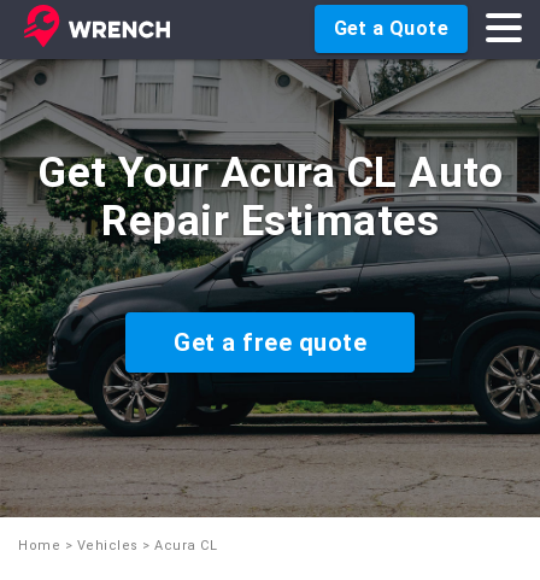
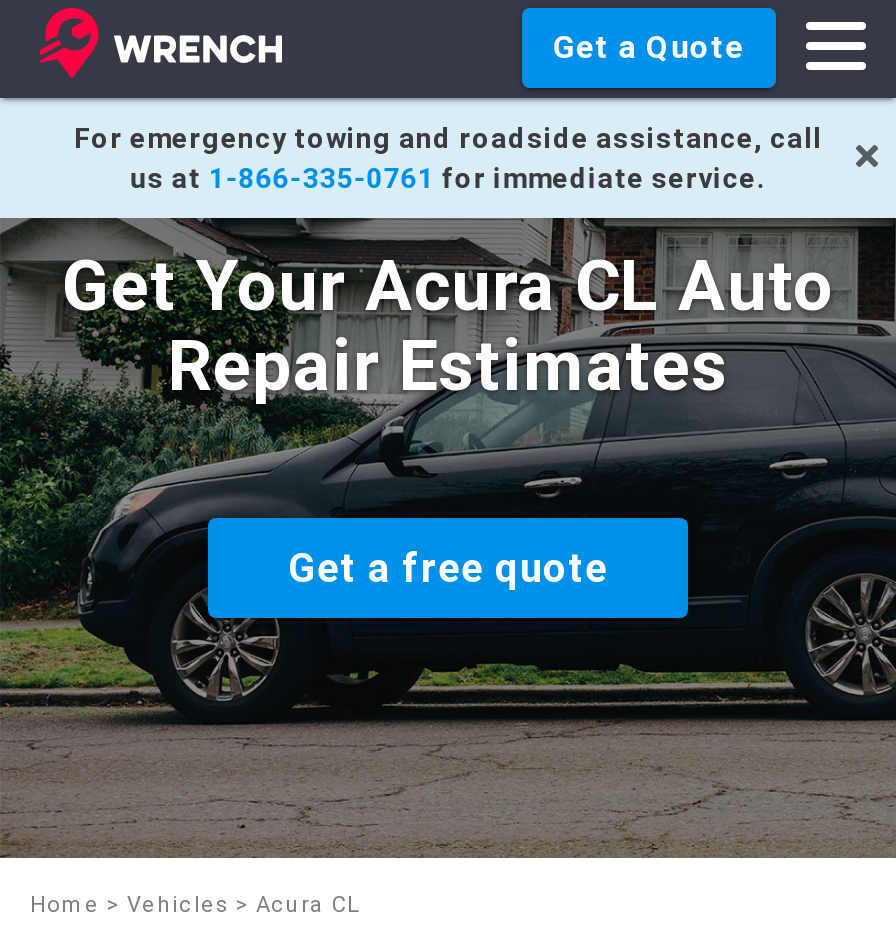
+ For emergency towing and roadside assistance, call
+ us at 1-866-335-0761 for immediate service.

- [image]
+ [image]
